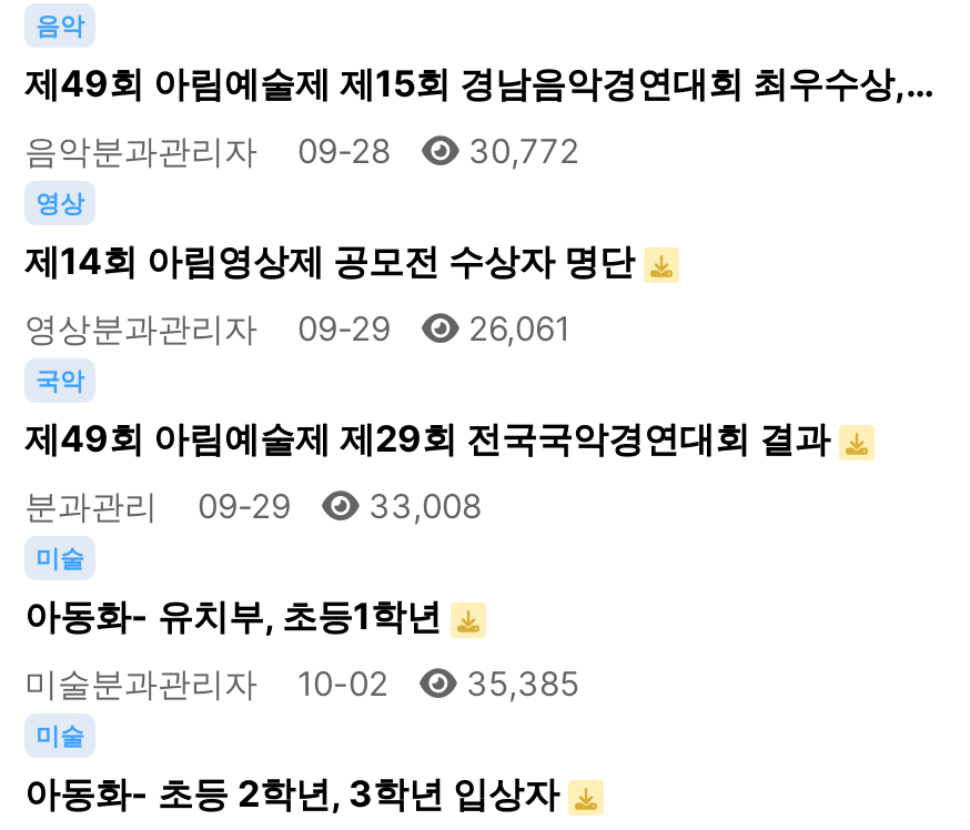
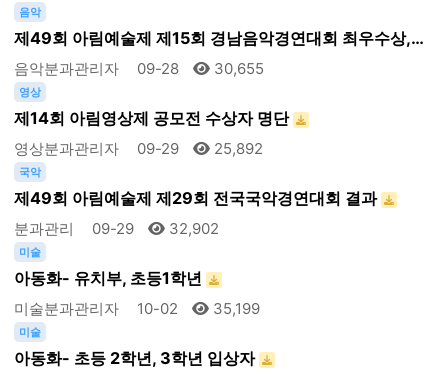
- 음악분과관리자 09-28 30,772
+ 음악분과관리자 09-28 30,655

- 영상분과관리자 09-29 26,061
+ 영상분과관리자 09-29 25,892

- 분과관리 09-29 33,008
+ 분과관리 09-29 32,902

- 미술분과관리자 10-02 35,385
+ 미술분과관리자 10-02 35,199
